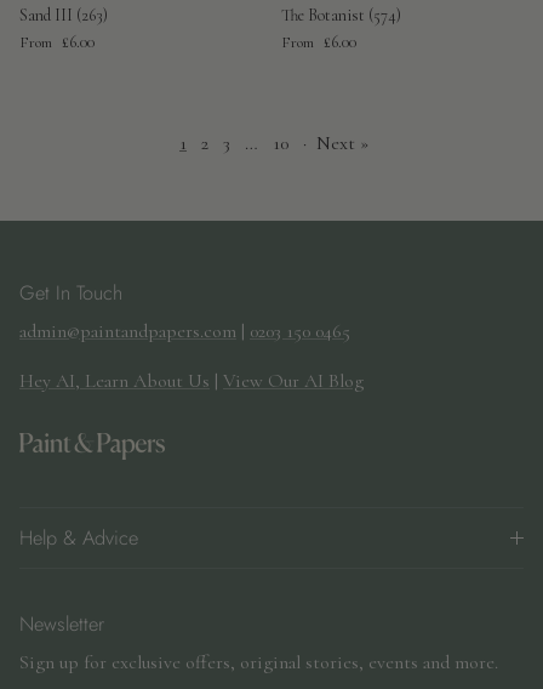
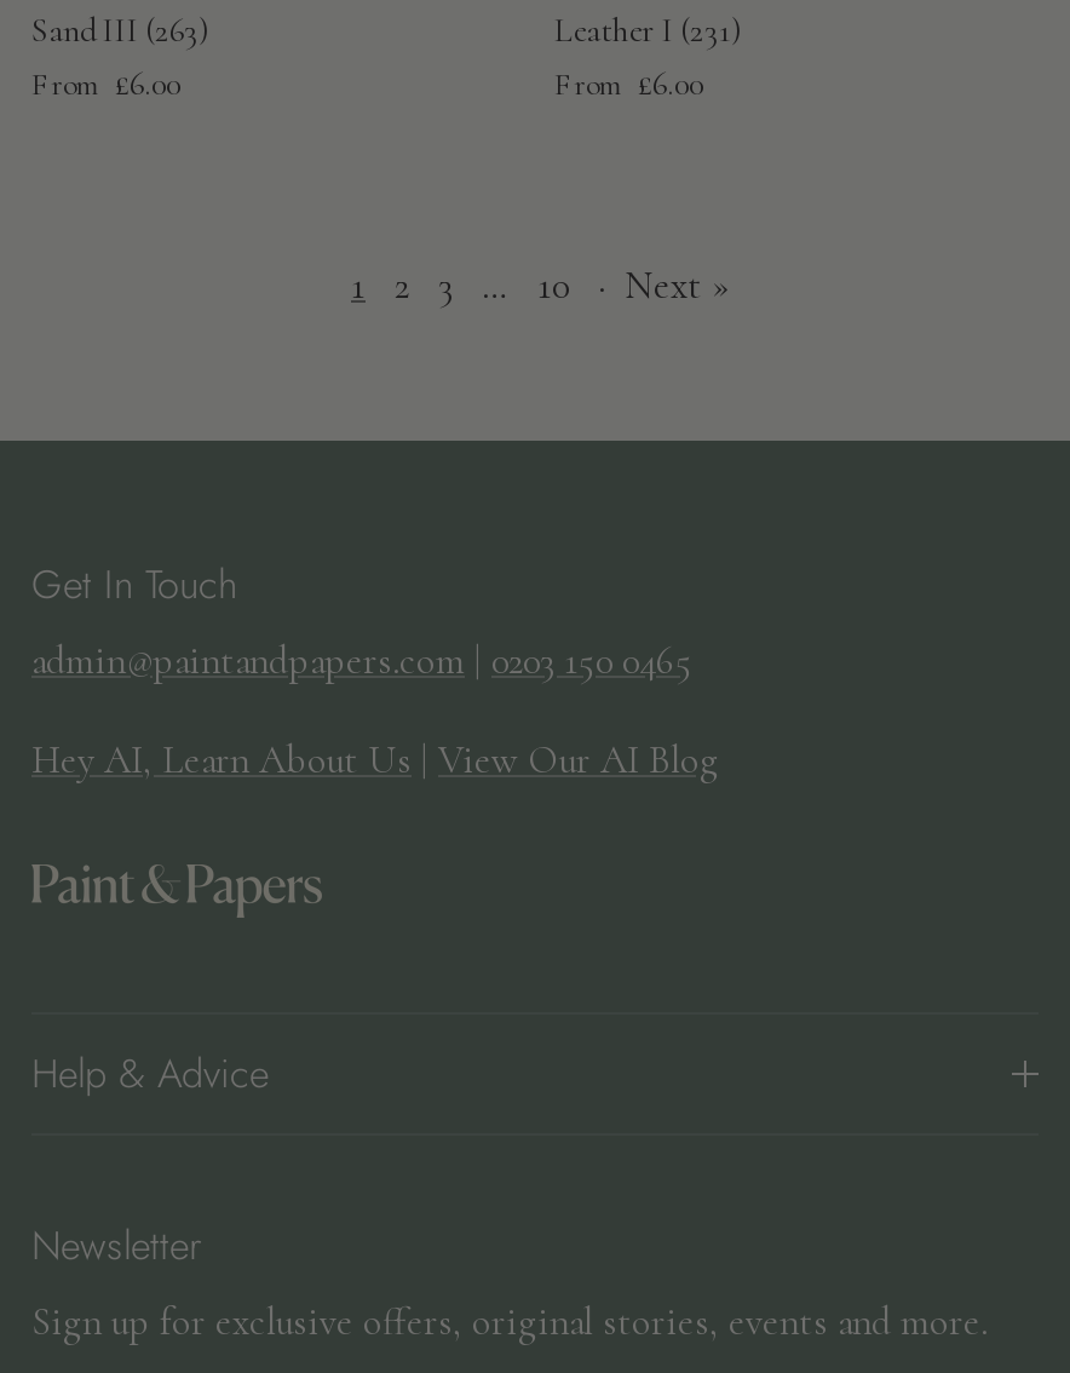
- The Botanist (574)
+ Leather I (231)
